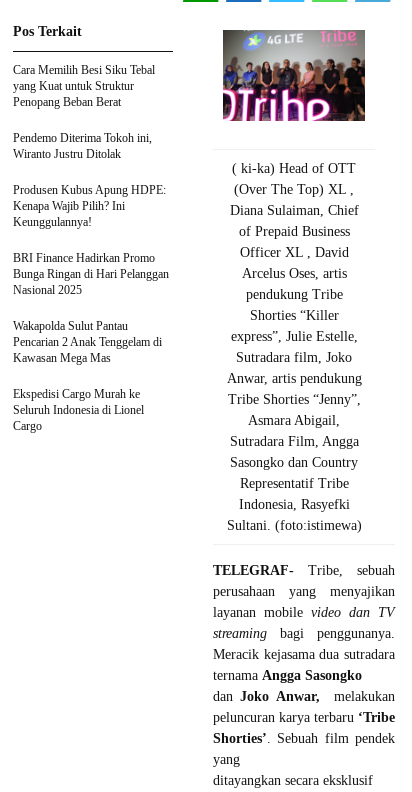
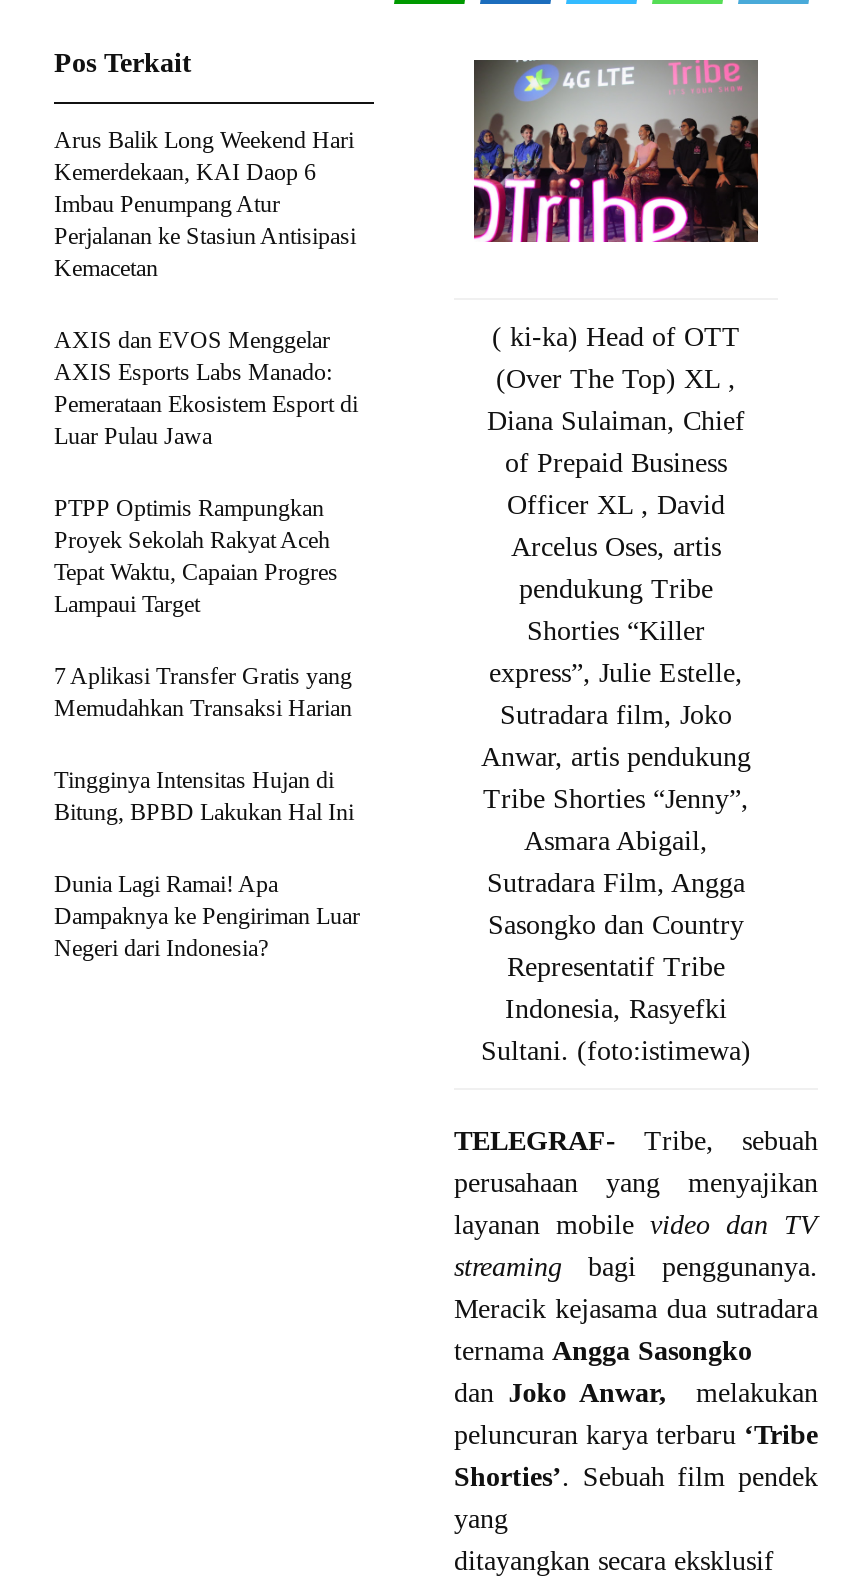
- Cara Memilih Besi Siku Tebal
- yang Kuat untuk Struktur
- Penopang Beban Berat
+ Arus Balik Long Weekend Hari
+ Kemerdekaan, KAI Daop 6
+ Imbau Penumpang Atur
+ Perjalanan ke Stasiun Antisipasi
+ Kemacetan

- Pendemo Diterima Tokoh ini,
- Wiranto Justru Ditolak
+ AXIS dan EVOS Menggelar
+ AXIS Esports Labs Manado:
+ Pemerataan Ekosistem Esport di
+ Luar Pulau Jawa

- Produsen Kubus Apung HDPE:
- Kenapa Wajib Pilih? Ini
- Keunggulannya!
+ PTPP Optimis Rampungkan
+ Proyek Sekolah Rakyat Aceh
+ Tepat Waktu, Capaian Progres
+ Lampaui Target

- BRI Finance Hadirkan Promo
- Bunga Ringan di Hari Pelanggan
- Nasional 2025
+ 7 Aplikasi Transfer Gratis yang
+ Memudahkan Transaksi Harian

- Wakapolda Sulut Pantau
- Pencarian 2 Anak Tenggelam di
- Kawasan Mega Mas
+ Tingginya Intensitas Hujan di
+ Bitung, BPBD Lakukan Hal Ini

- Ekspedisi Cargo Murah ke
- Seluruh Indonesia di Lionel
- Cargo
+ Dunia Lagi Ramai! Apa
+ Dampaknya ke Pengiriman Luar
+ Negeri dari Indonesia?
